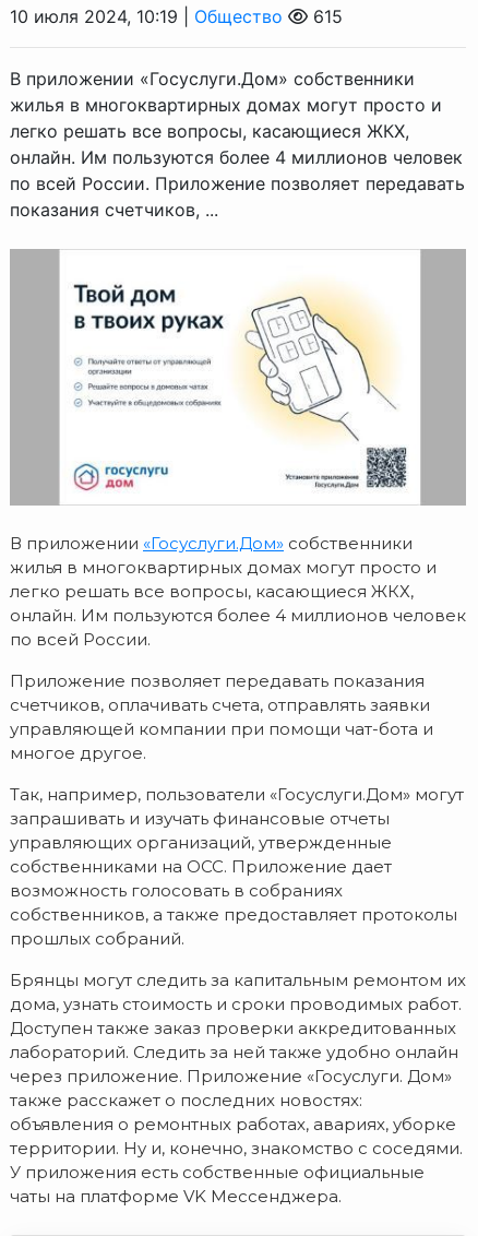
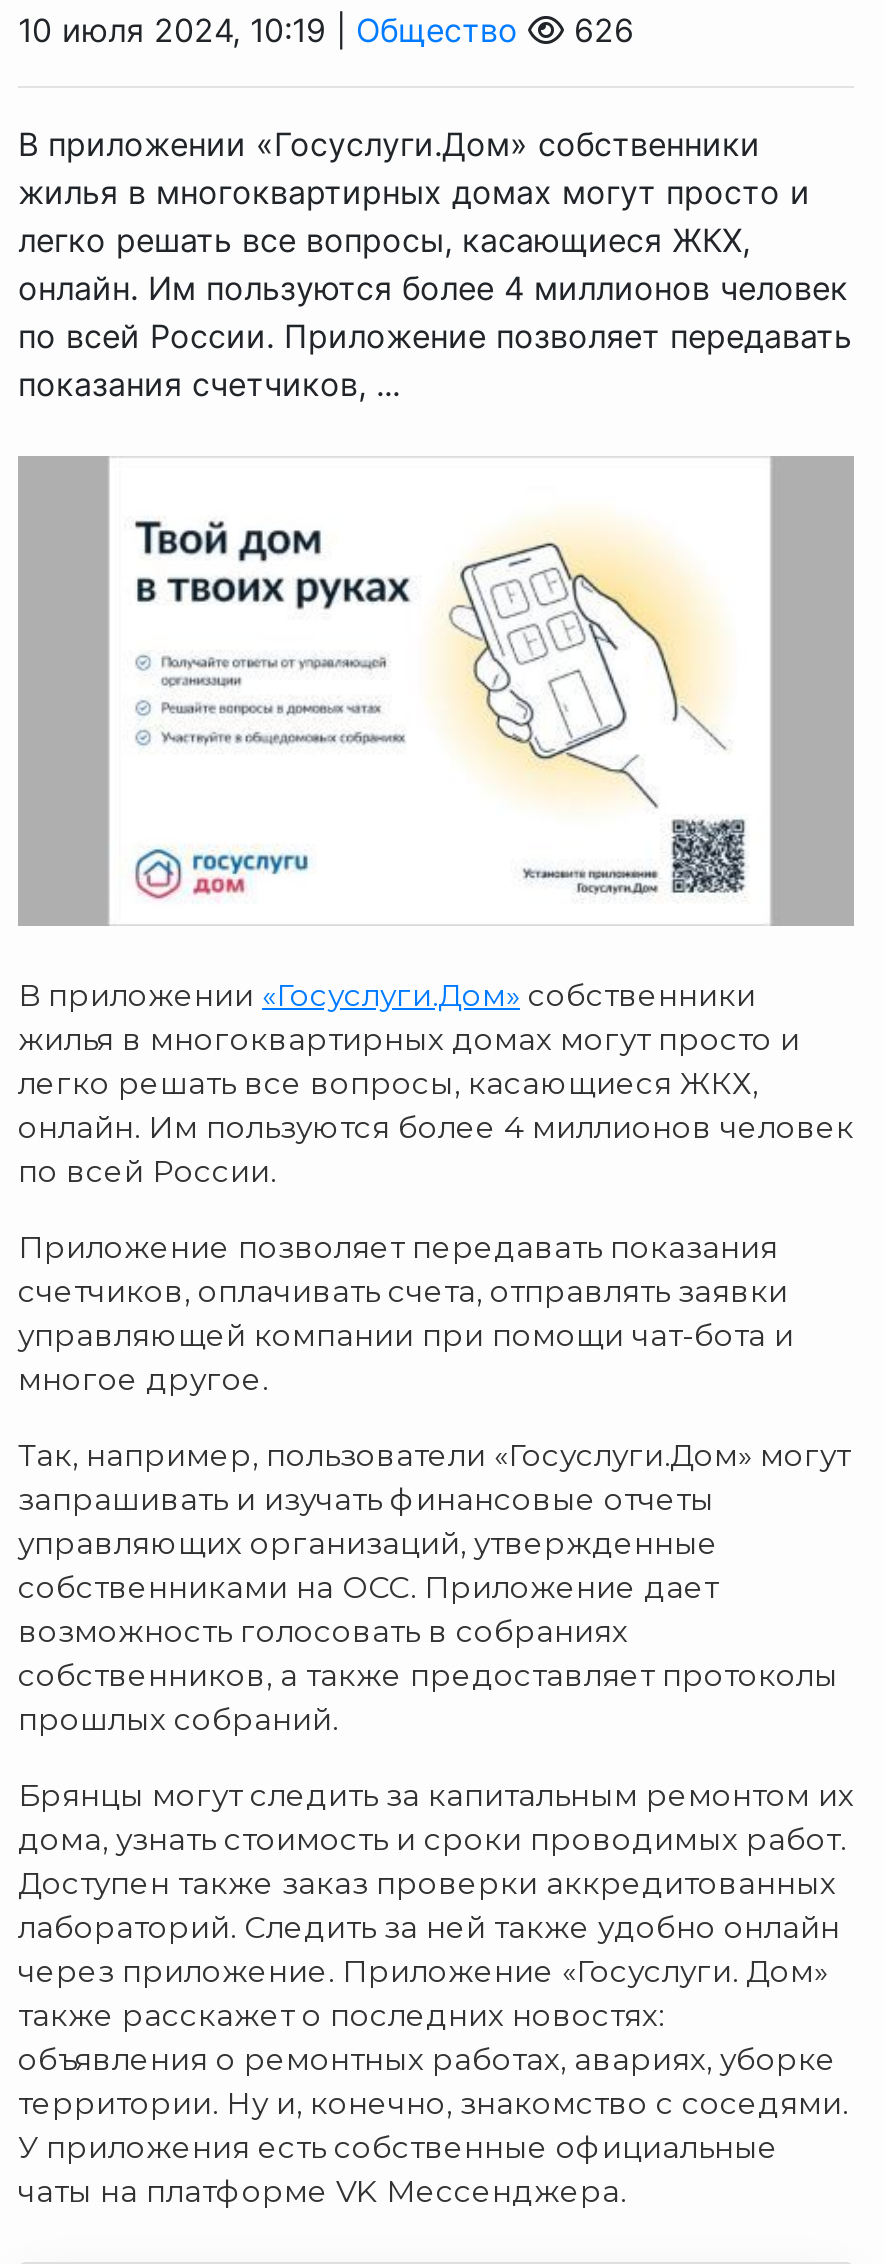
- 615
+ 626
